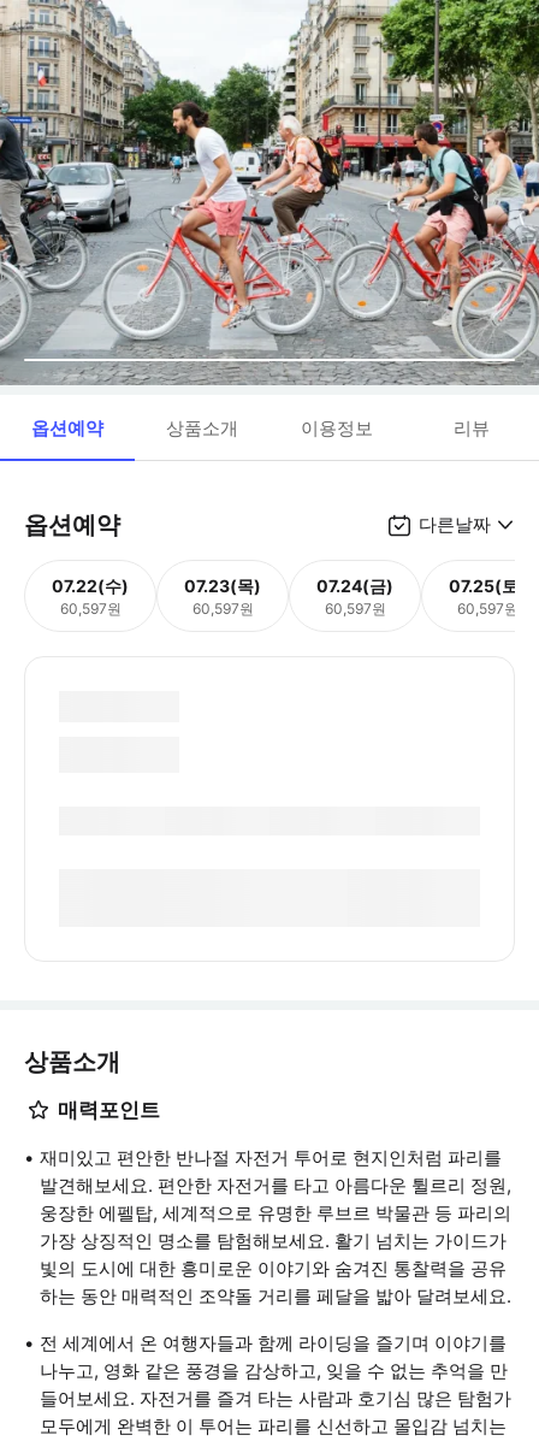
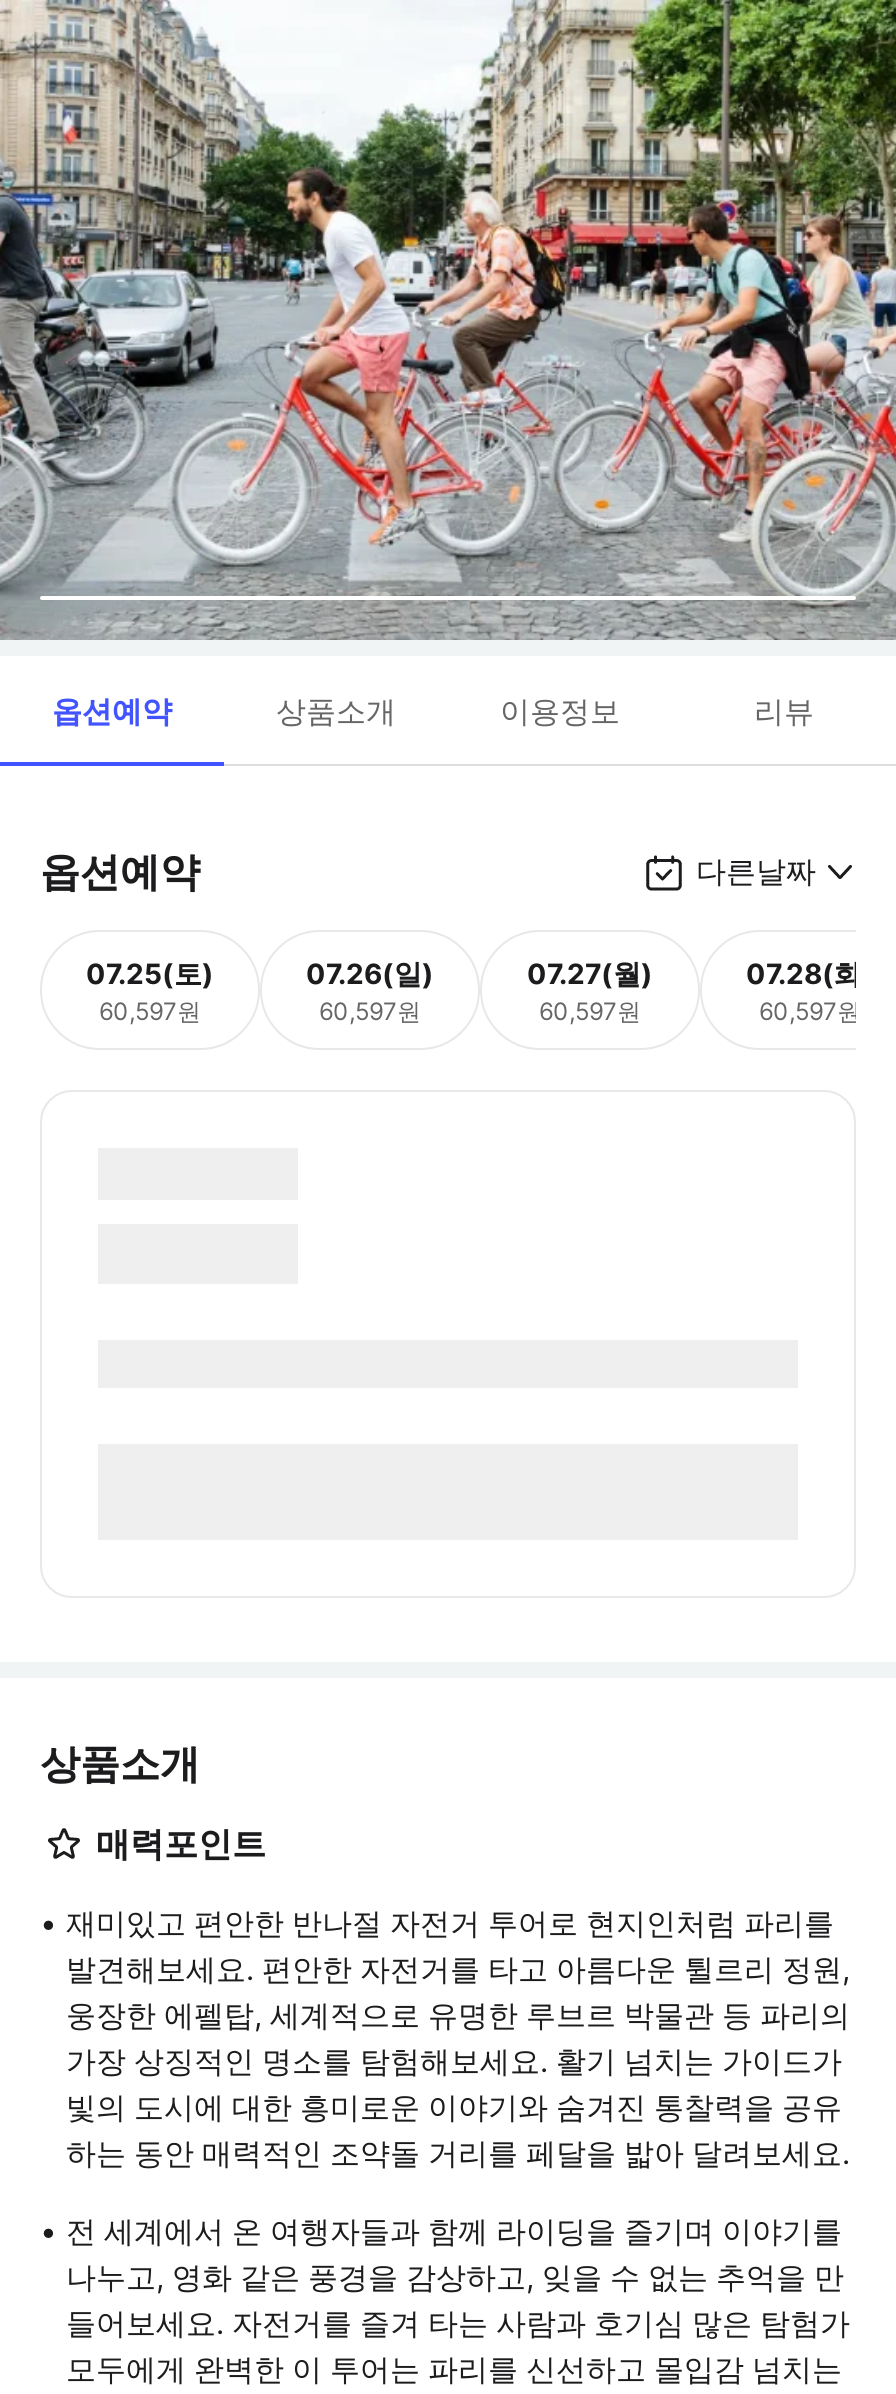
- 07.22(수)
+ 07.25(토)

- 07.23(목)
+ 07.26(일)

- 07.24(금)
+ 07.27(월)

- 07.25(토)
+ 07.28(화)
